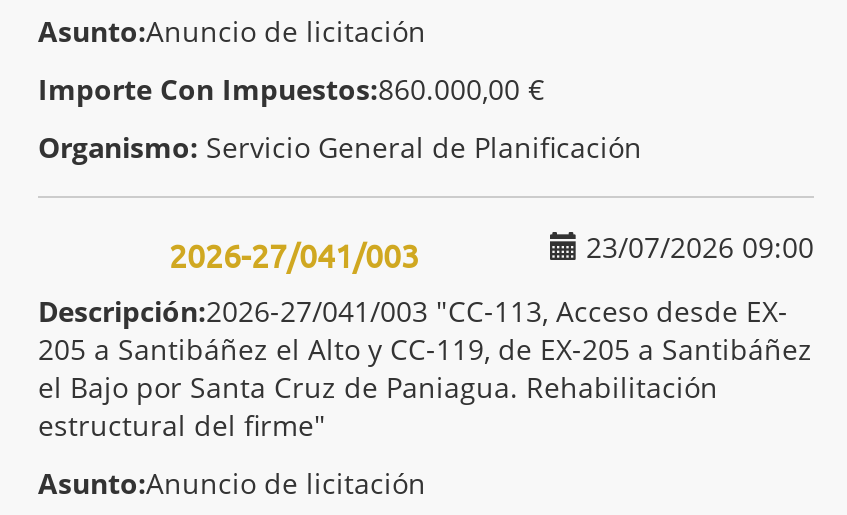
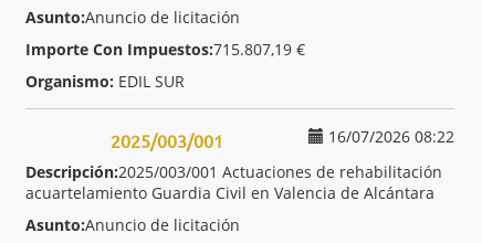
- Importe Con Impuestos:860.000,00 €
+ Importe Con Impuestos:715.807,19 €

- Organismo: Servicio General de Planificación
+ Organismo: EDIL SUR

- 23/07/2026 09:00
- 2026-27/041/003
- Descripción:2026-27/041/003 "CC-113, Acceso desde EX-
- 205 a Santibáñez el Alto y CC-119, de EX-205 a Santibáñez
- el Bajo por Santa Cruz de Paniagua. Rehabilitación
- estructural del firme"
+ 16/07/2026 08:22
+ 2025/003/001
+ Descripción:2025/003/001 Actuaciones de rehabilitación
+ acuartelamiento Guardia Civil en Valencia de Alcántara
